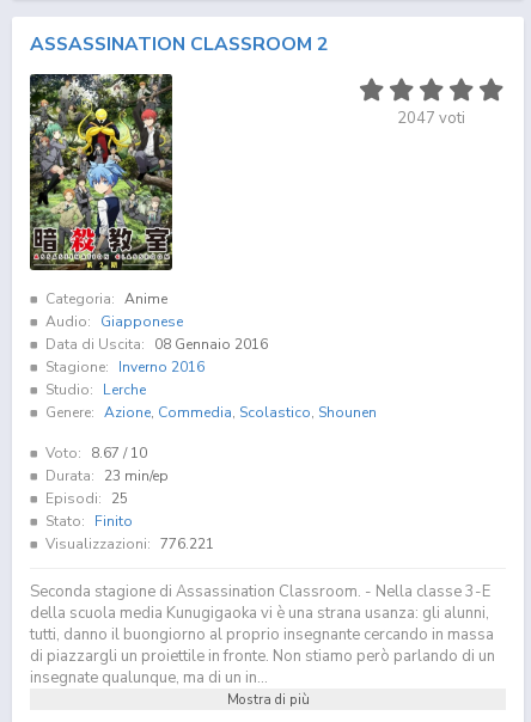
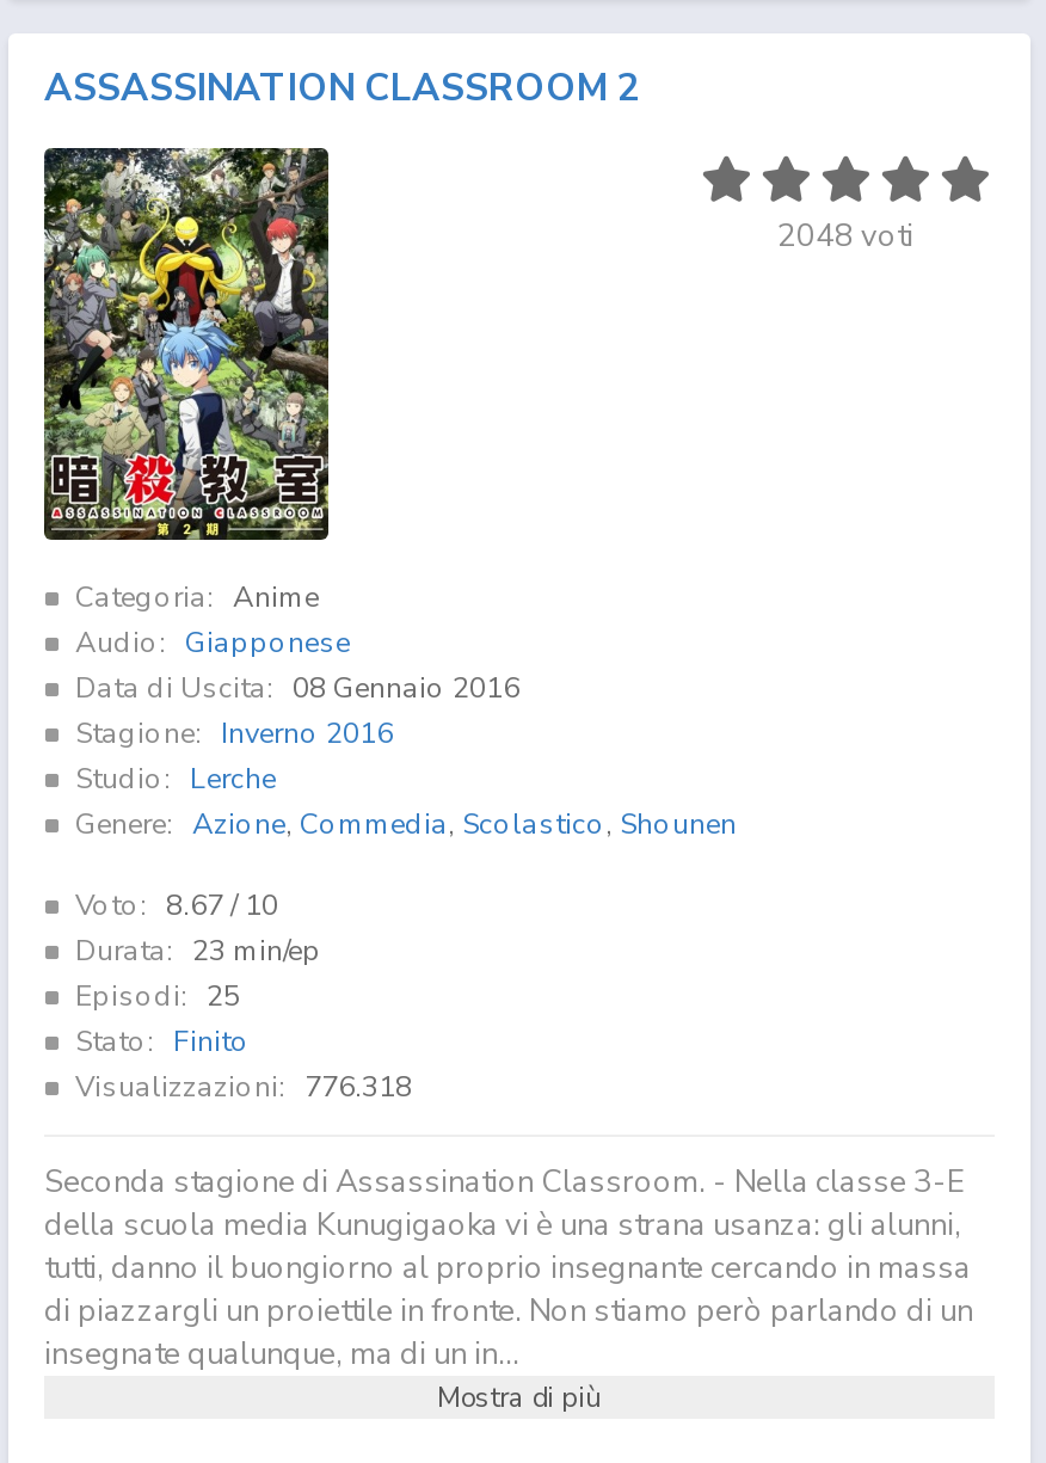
- 2047 voti
+ 2048 voti

- Visualizzazioni: 776.221
+ Visualizzazioni: 776.318
